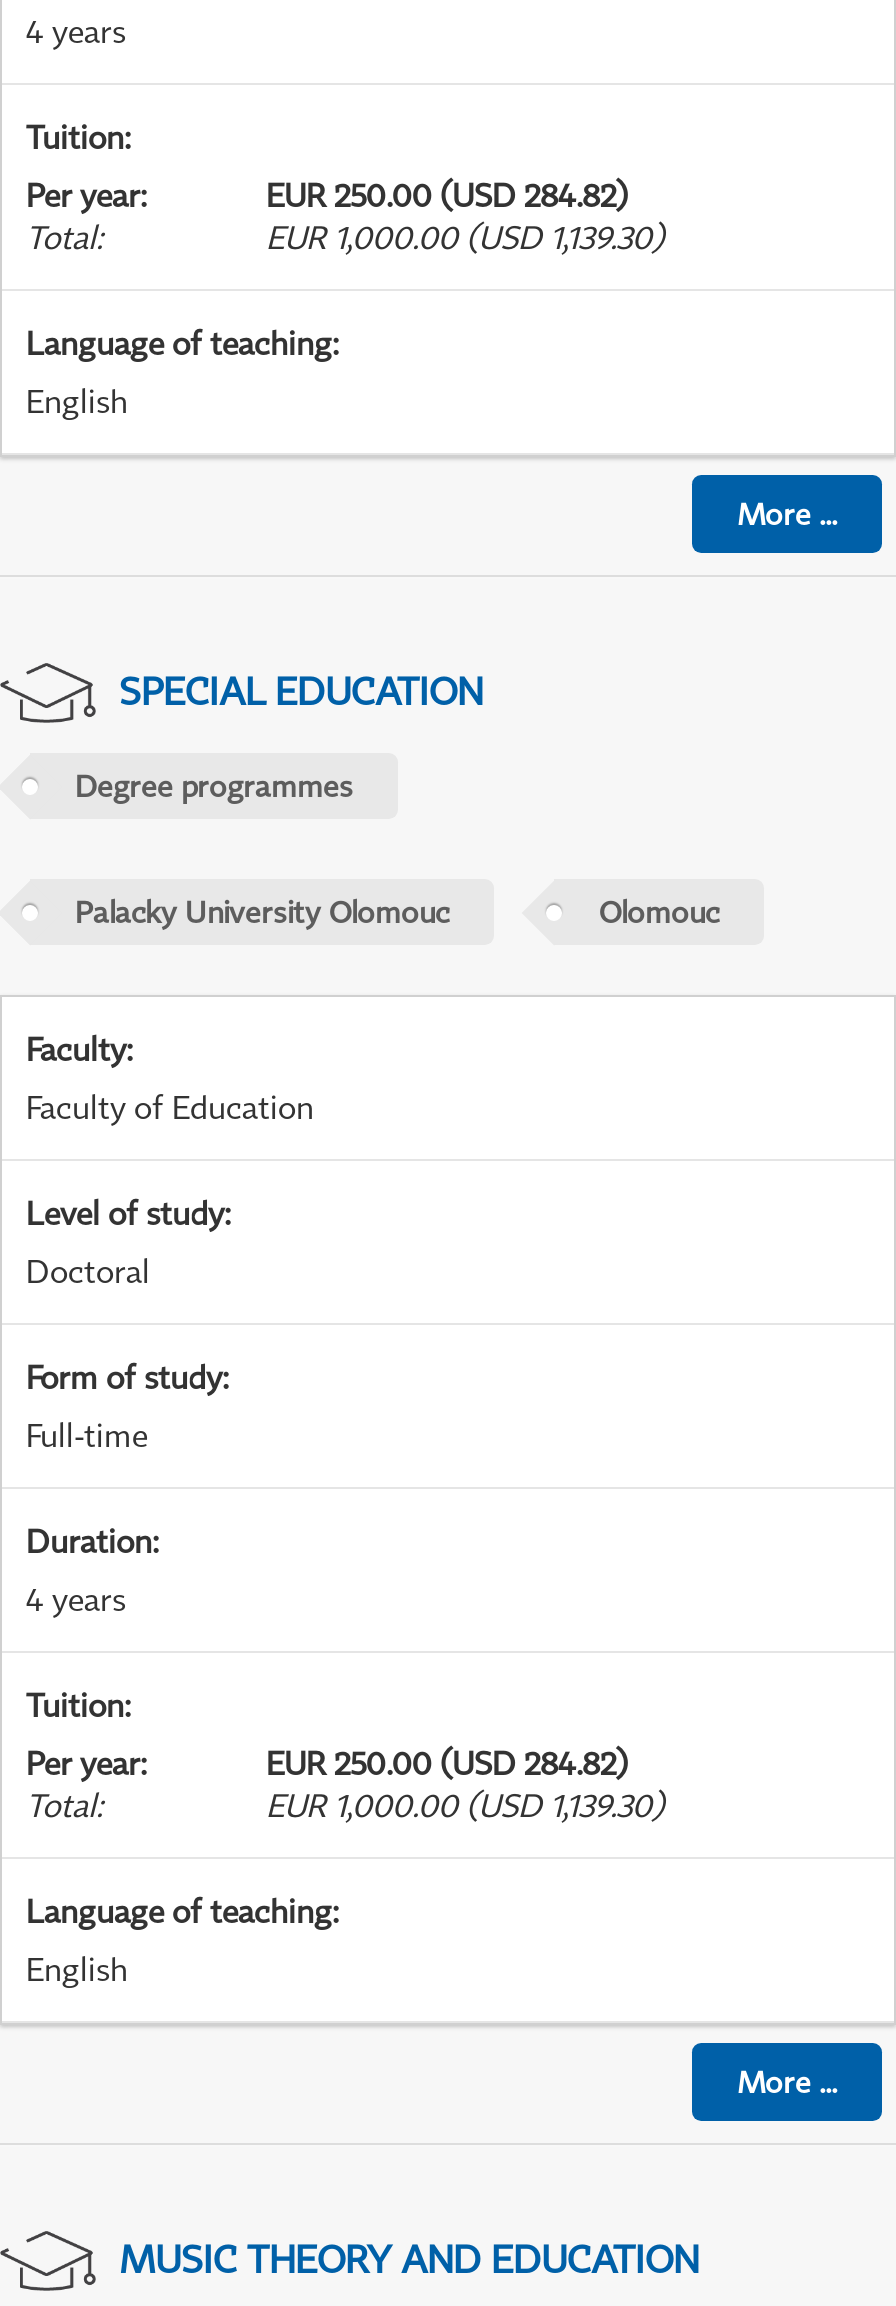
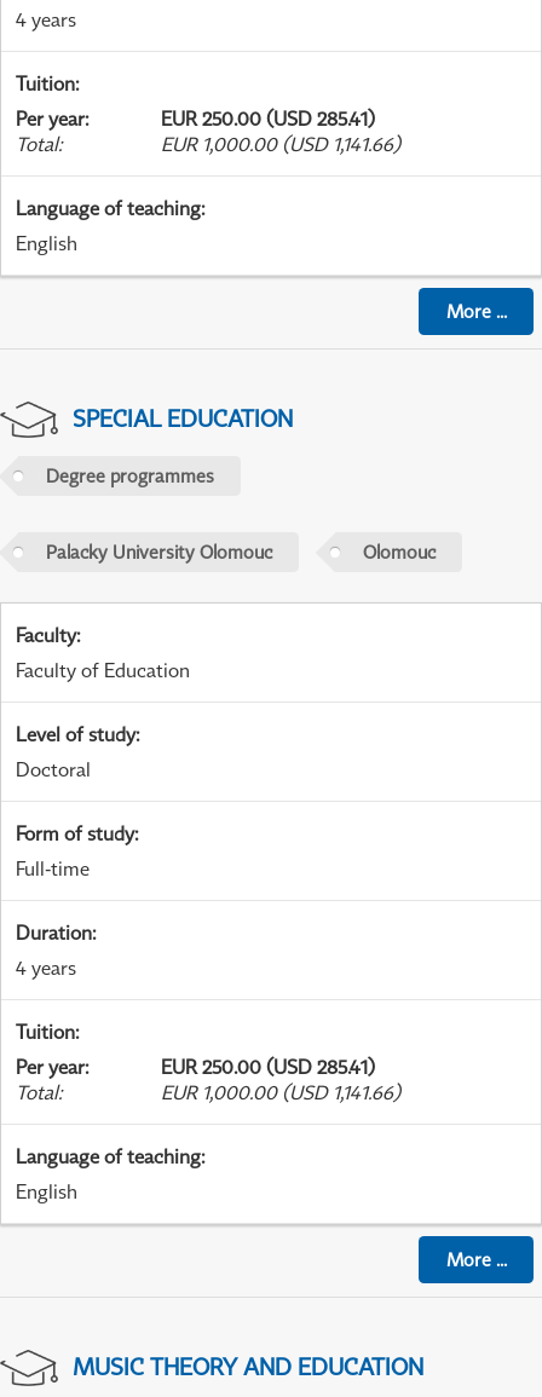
- EUR 250.00 (USD 284.82)
+ EUR 250.00 (USD 285.41)

- EUR 1,000.00 (USD 1,139.30)
+ EUR 1,000.00 (USD 1,141.66)

- EUR 250.00 (USD 284.82)
+ EUR 250.00 (USD 285.41)

- EUR 1,000.00 (USD 1,139.30)
+ EUR 1,000.00 (USD 1,141.66)
